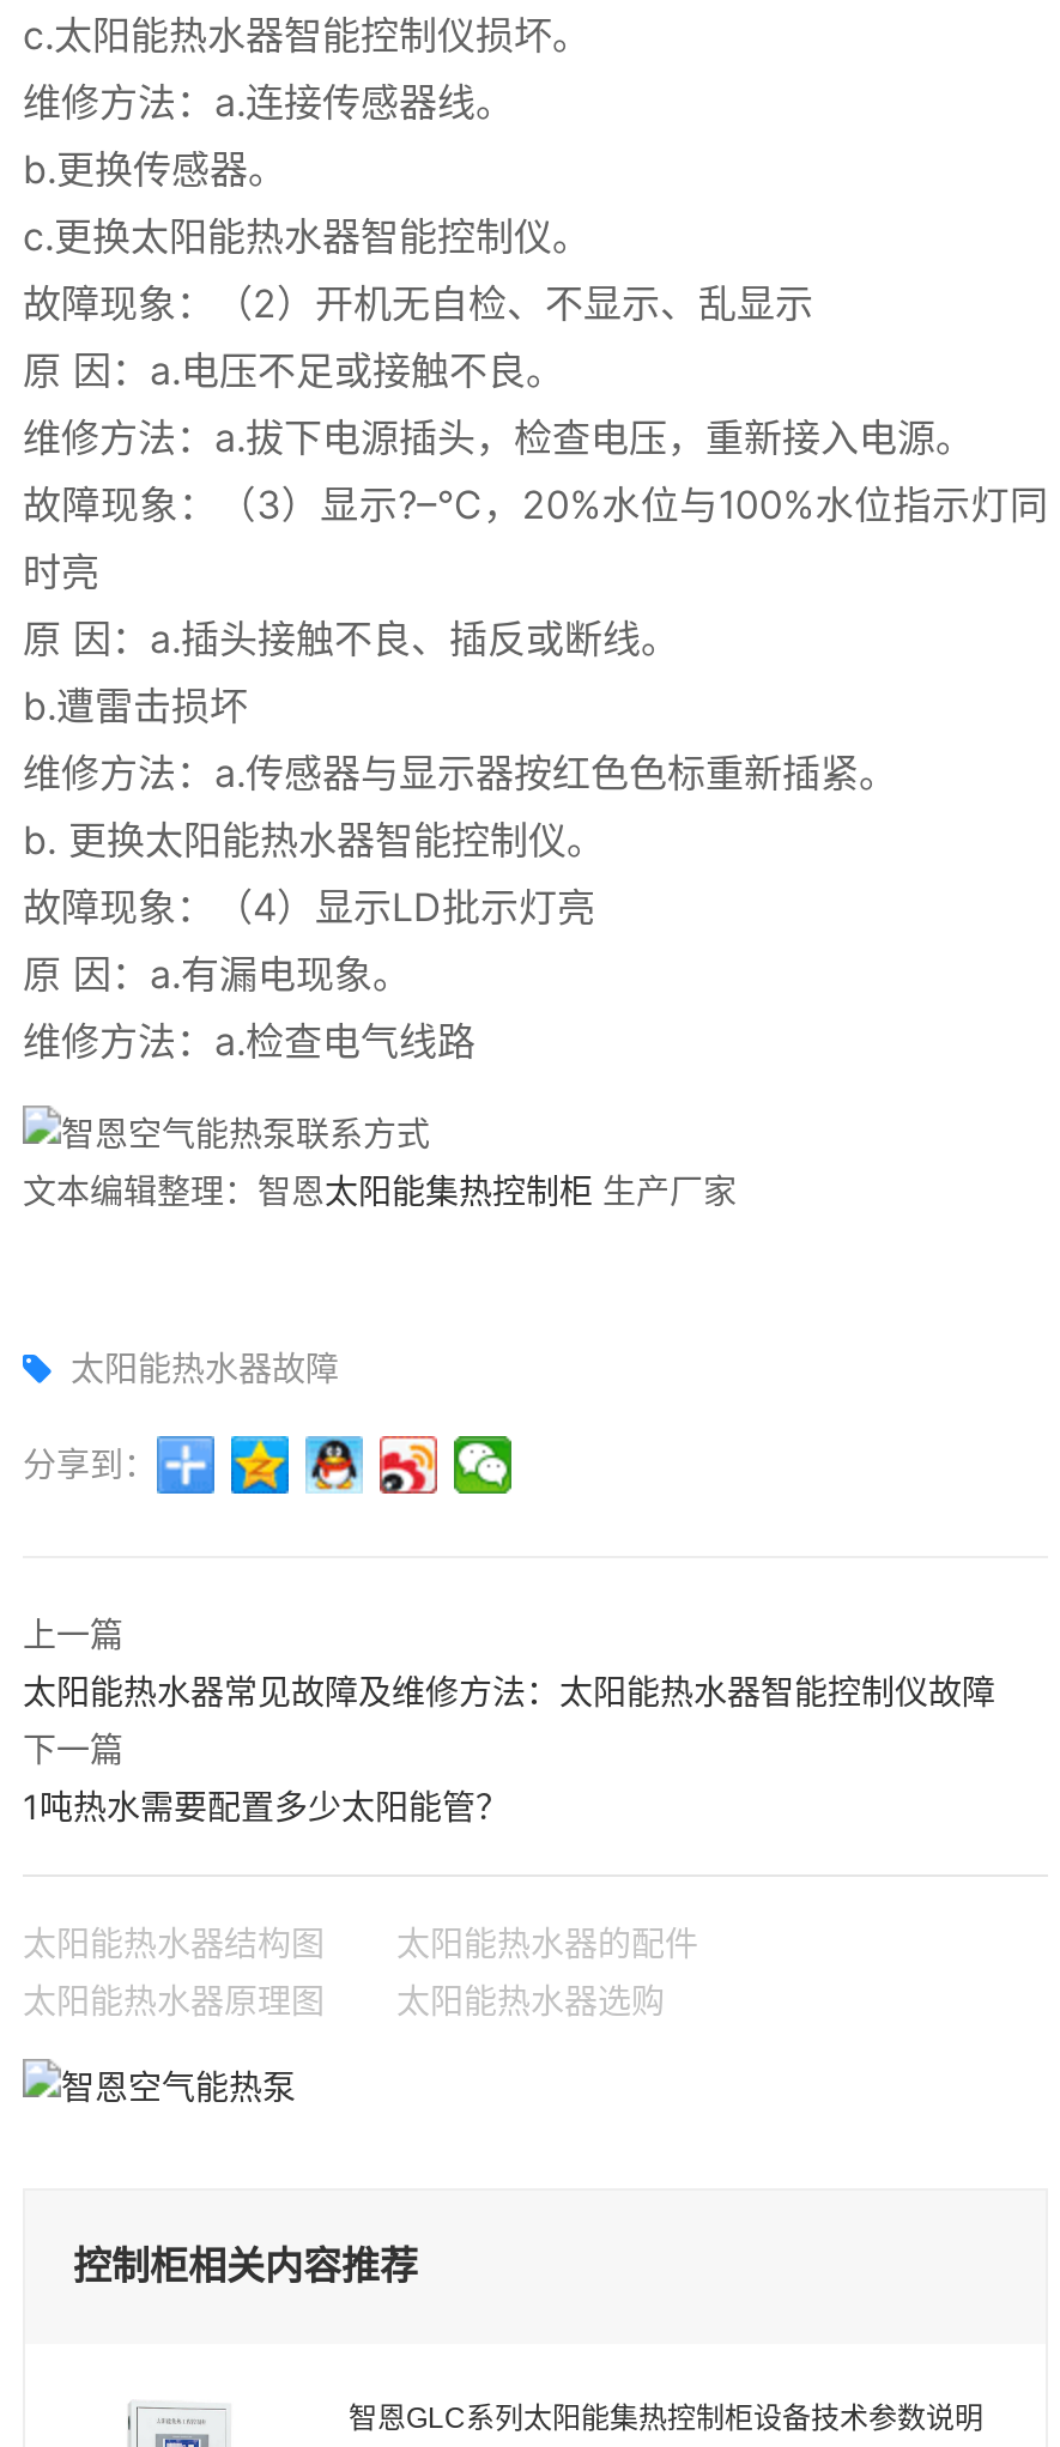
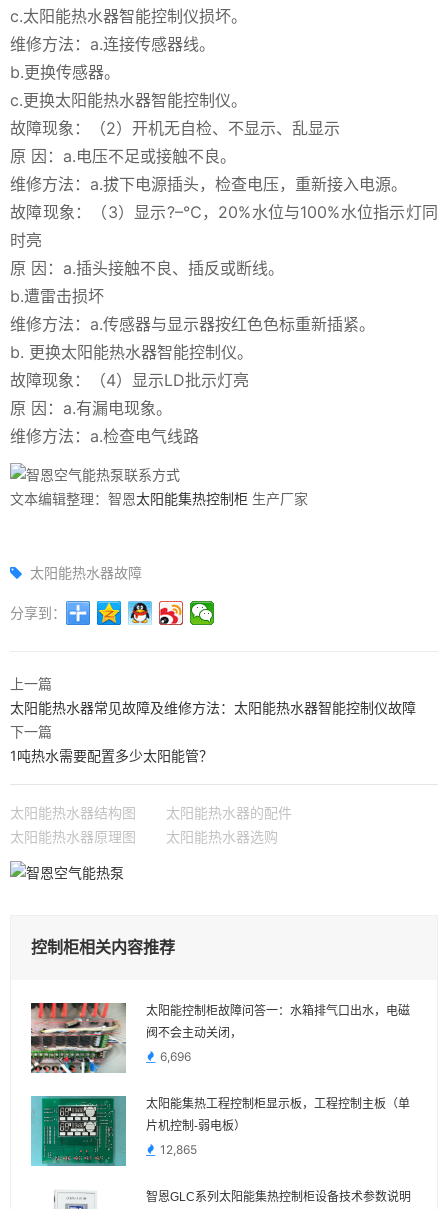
+ [image]
+ 太阳能控制柜故障问答一：水箱排气口出水，电磁
+ 阀不会主动关闭，
+ 6,696
+ 太阳能集热工程控制柜显示板，工程控制主板（单
+ 片机控制-弱电板）
+ 12,865

+ [image]
